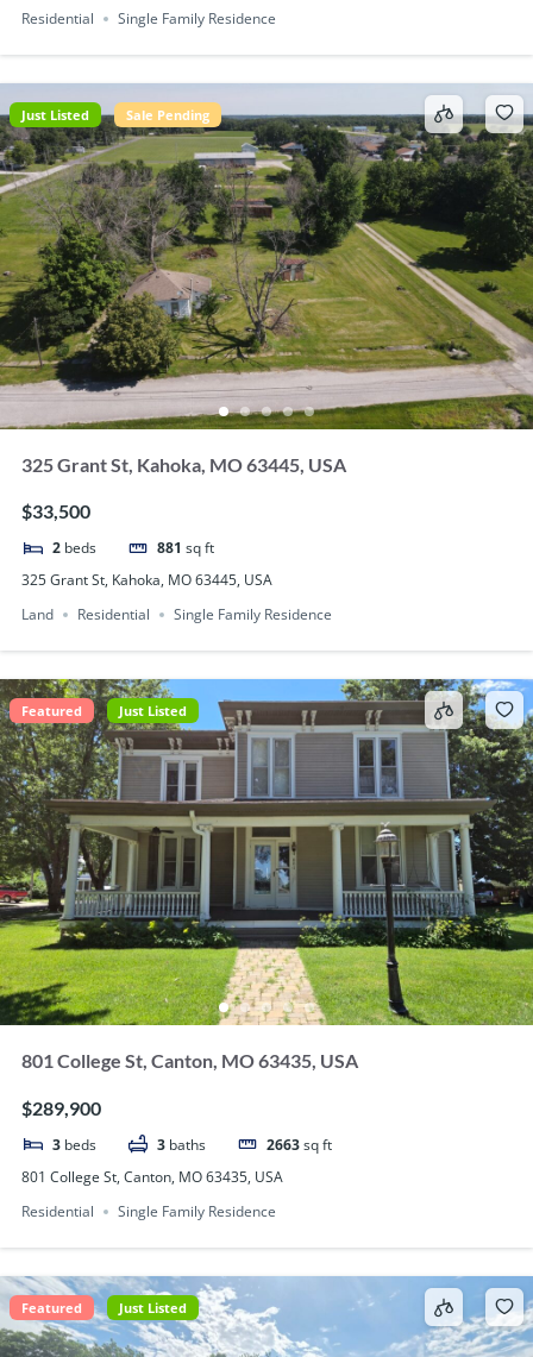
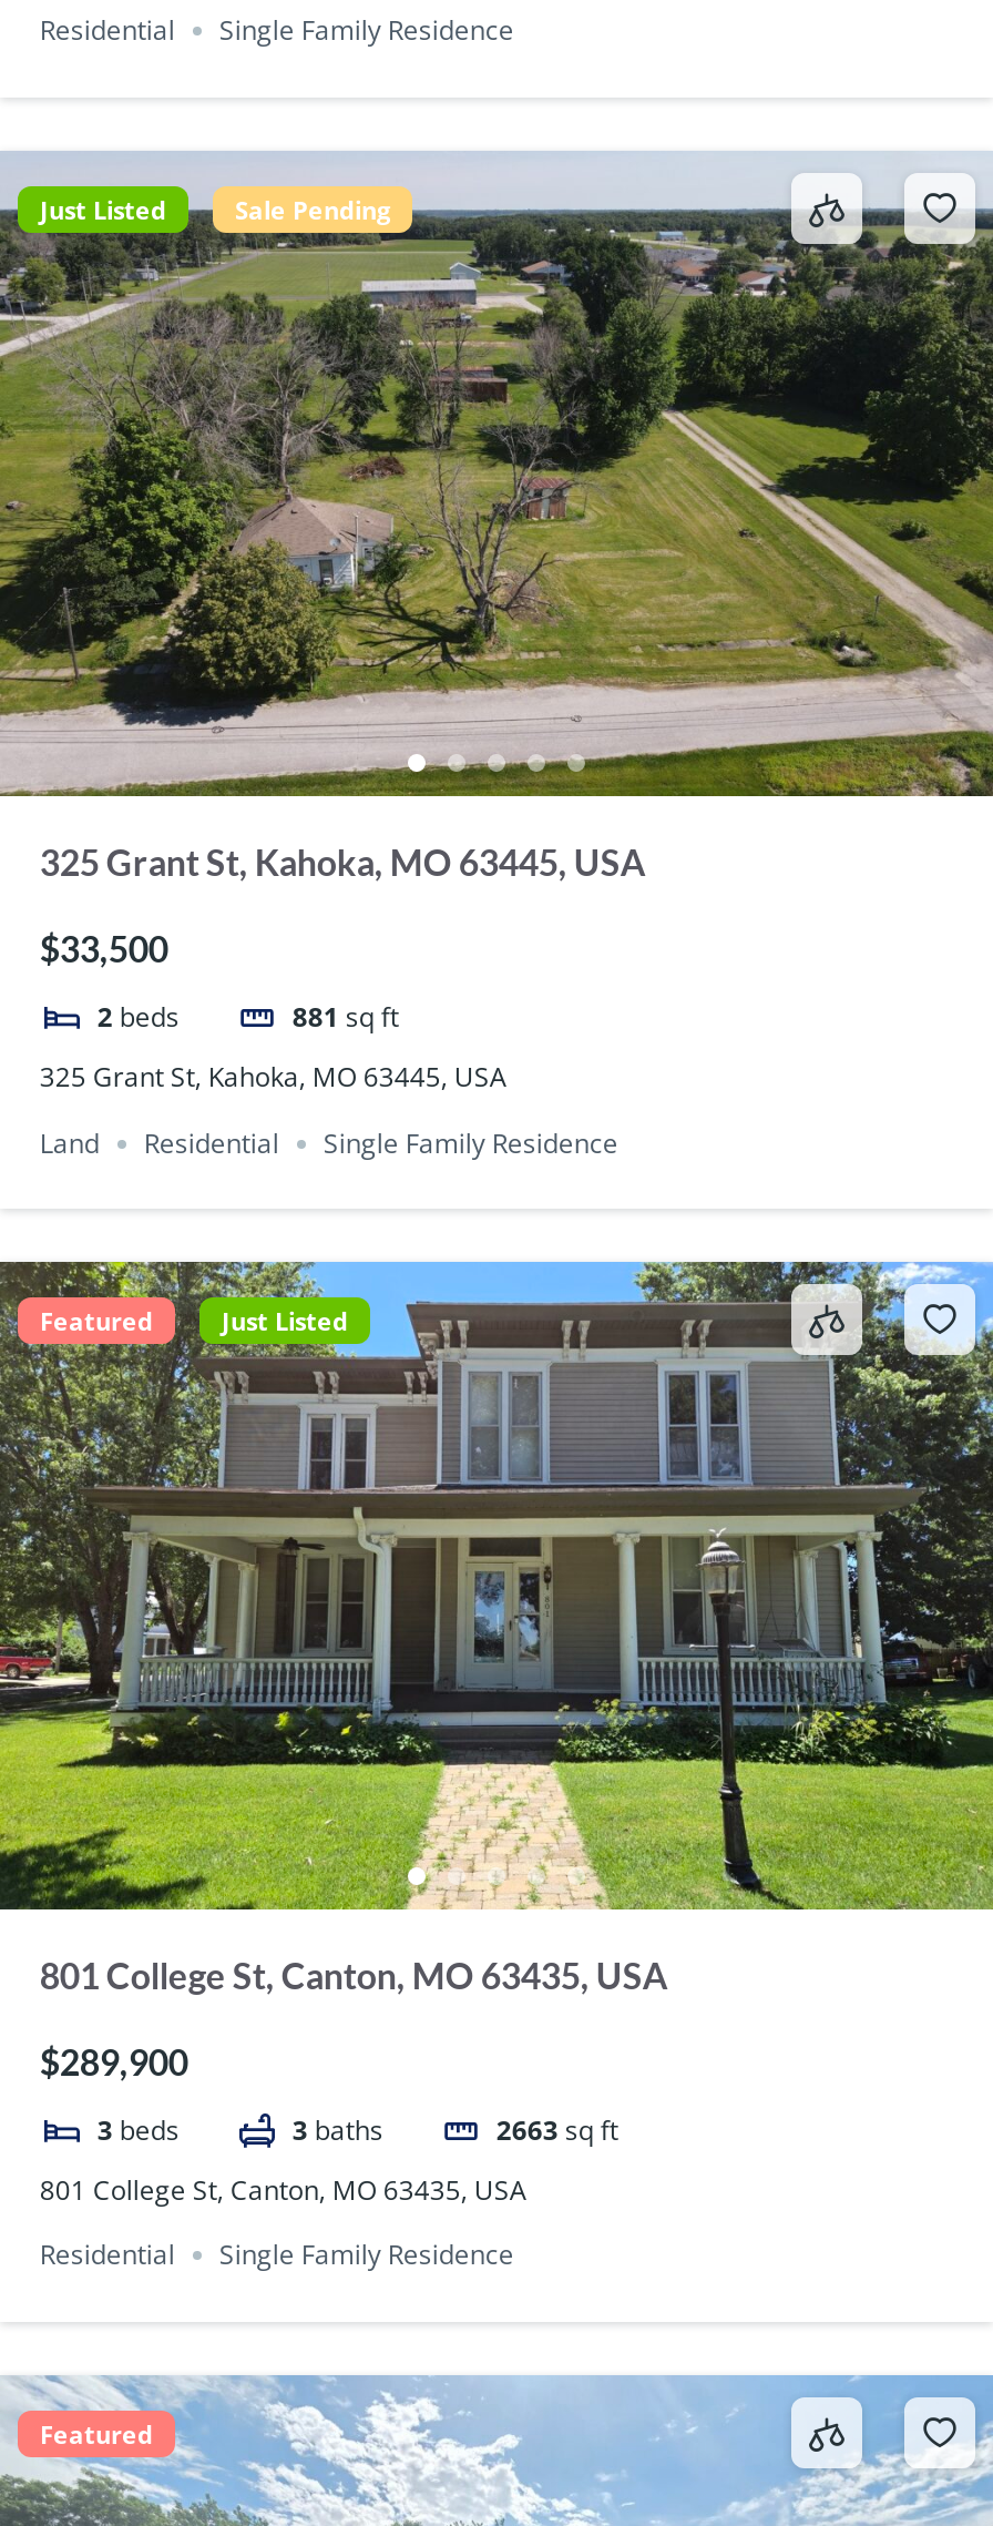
- Just Listed
